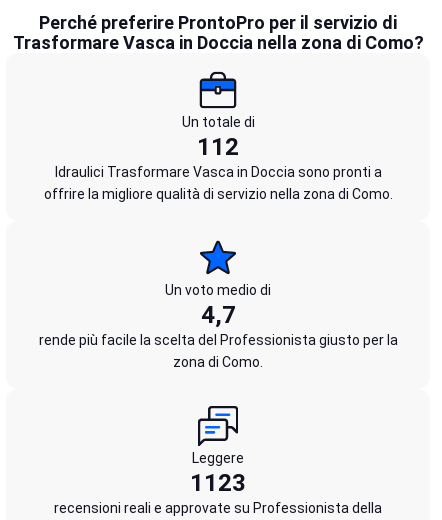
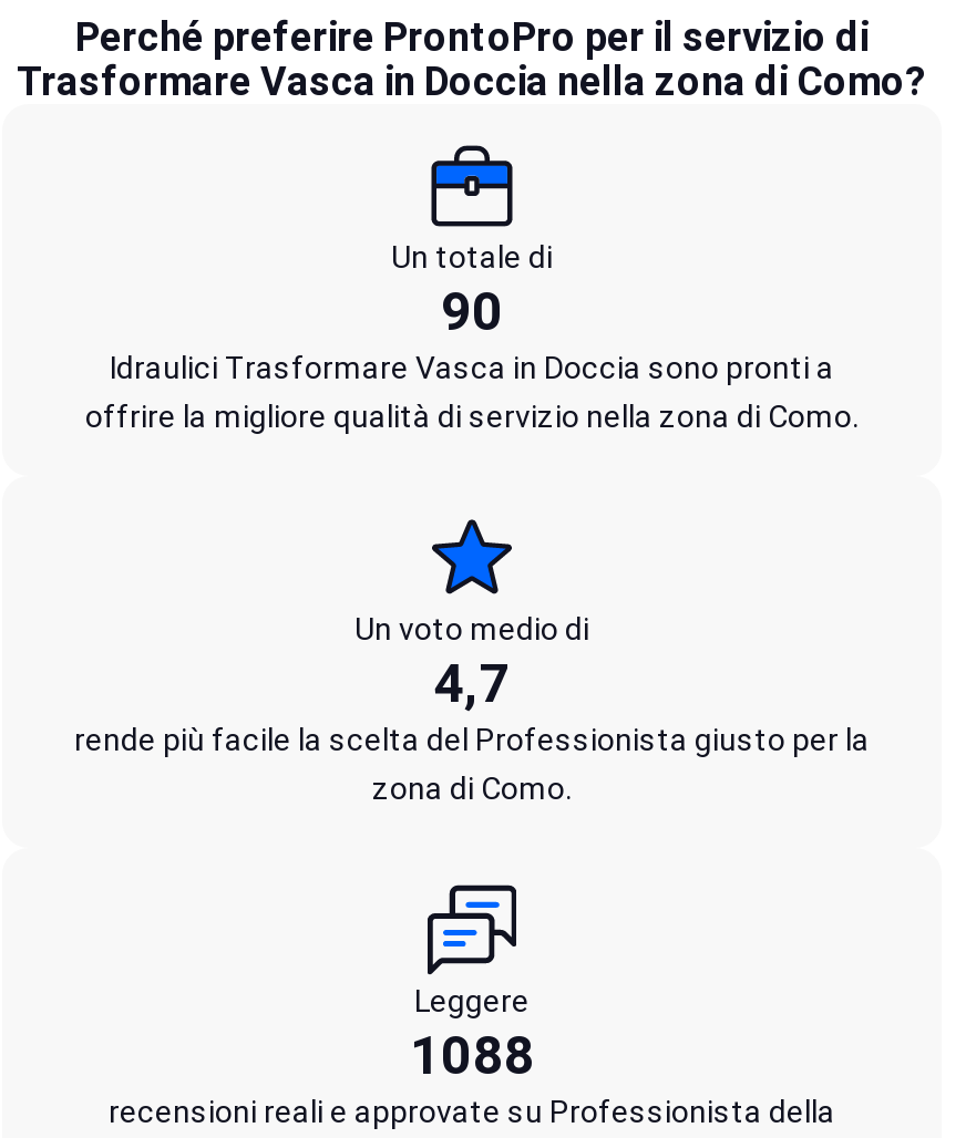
- 112
+ 90

- 1123
+ 1088
